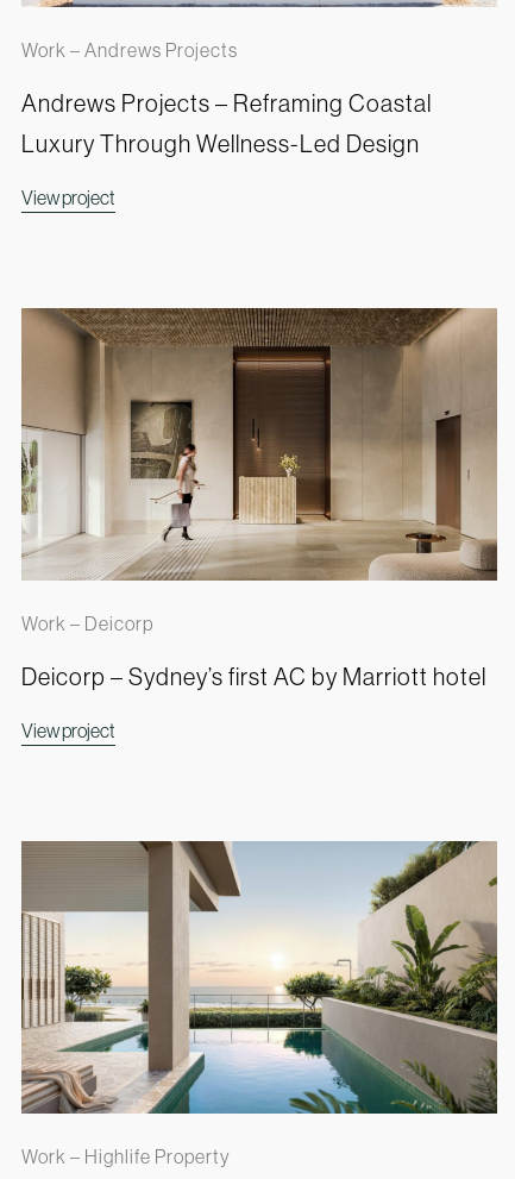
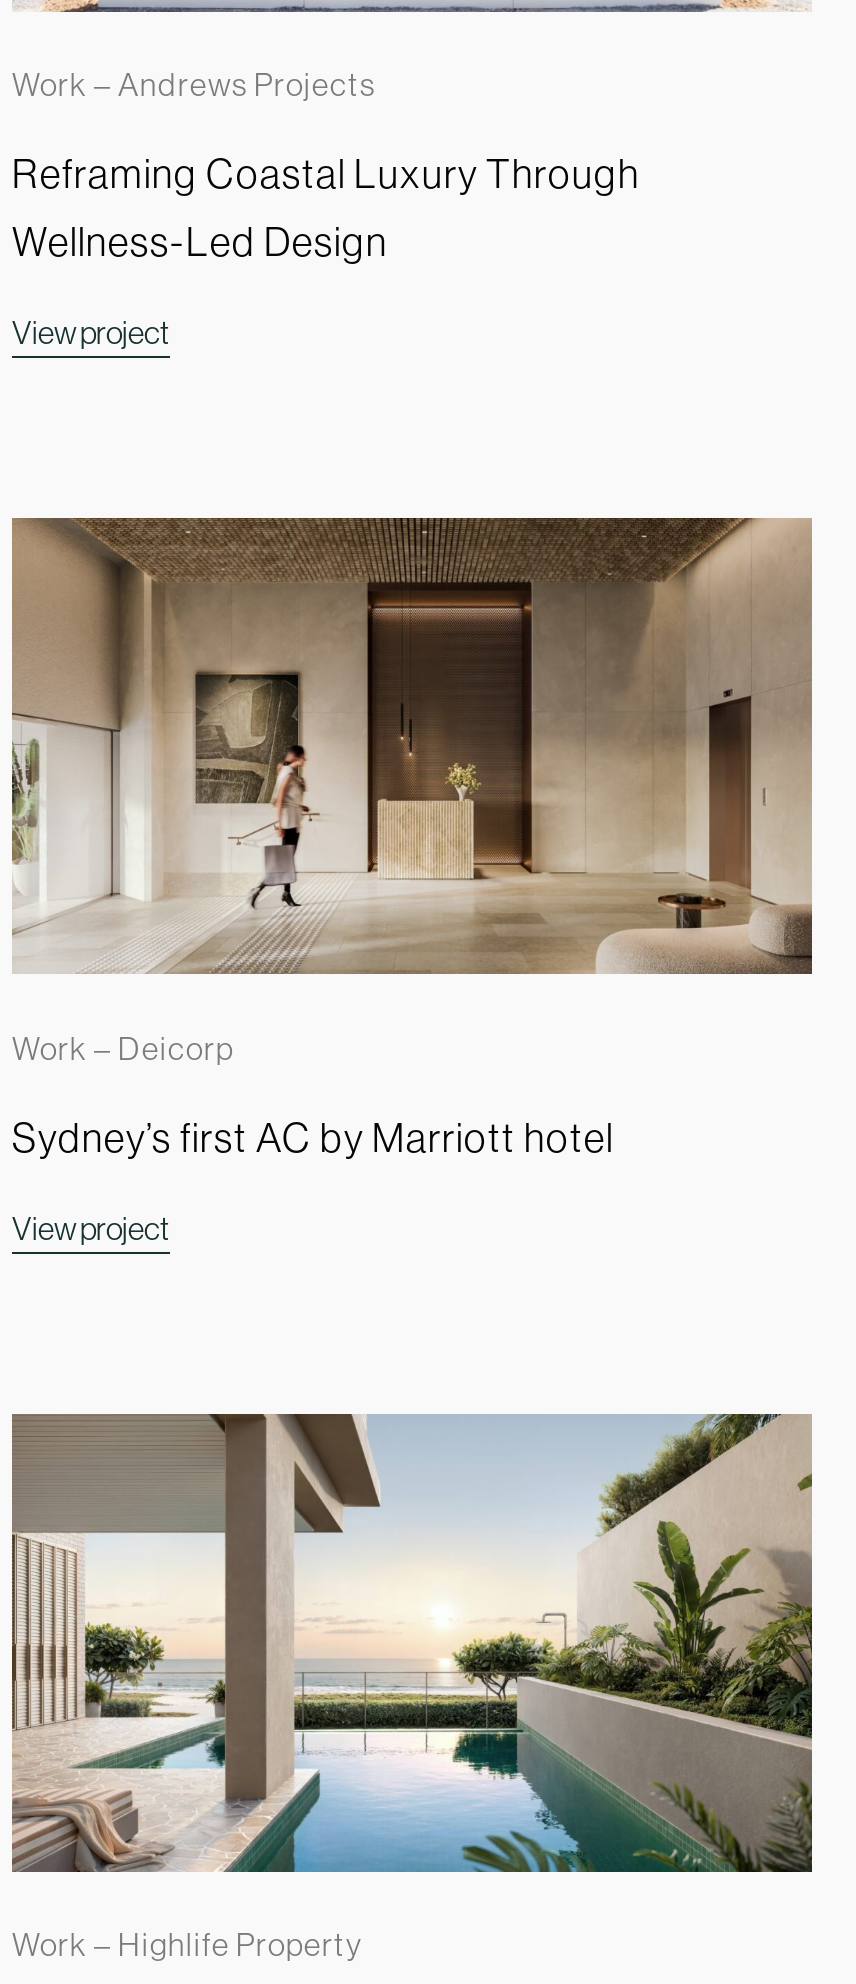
- Andrews Projects – Reframing Coastal
+ Reframing Coastal Luxury Through

- Luxury Through Wellness-Led Design
+ Wellness-Led Design

- Deicorp – Sydney’s first AC by Marriott hotel
+ Sydney’s first AC by Marriott hotel
